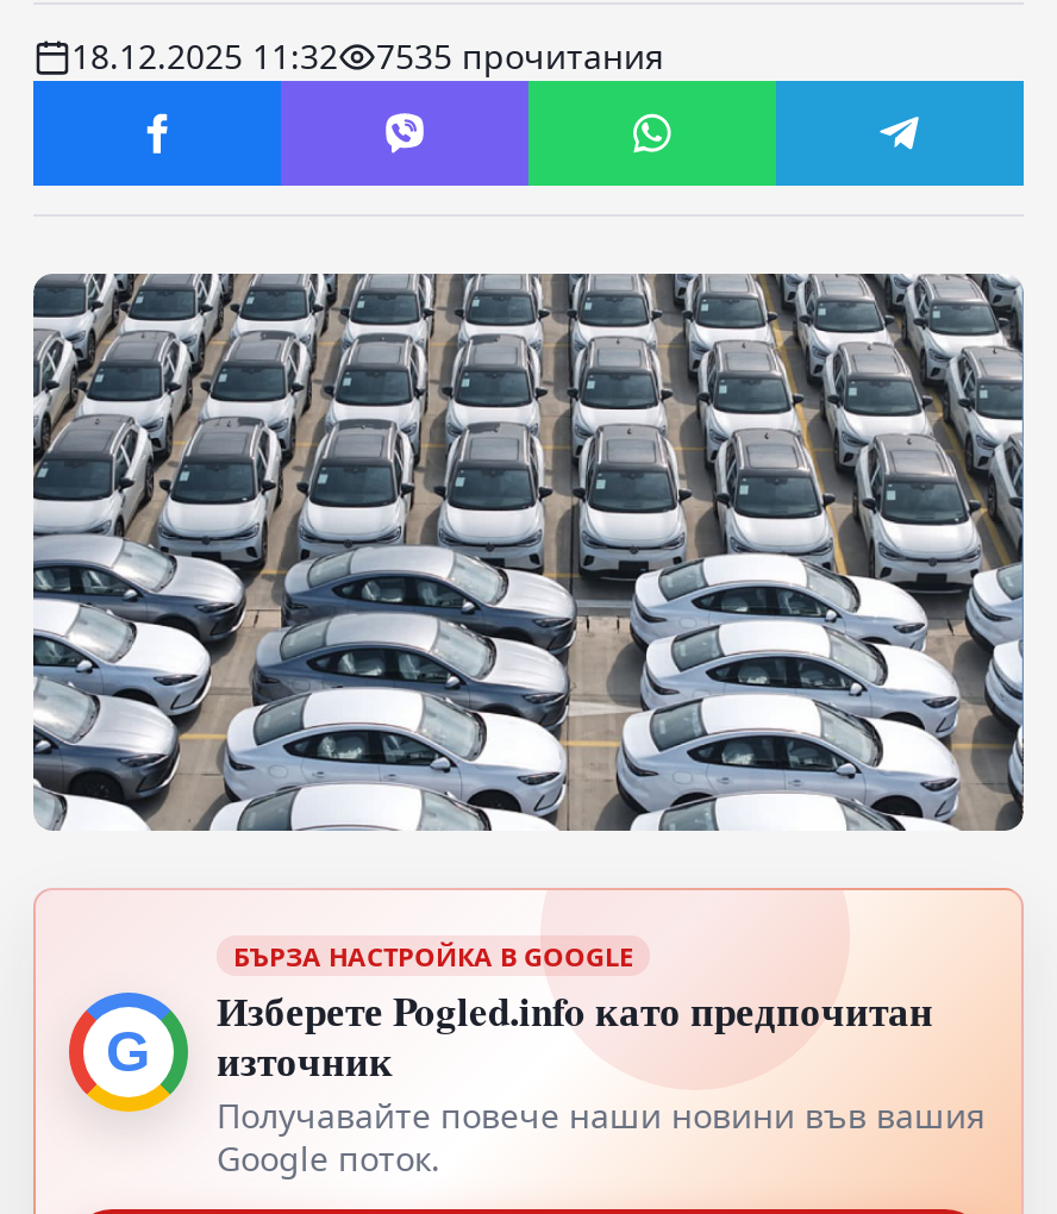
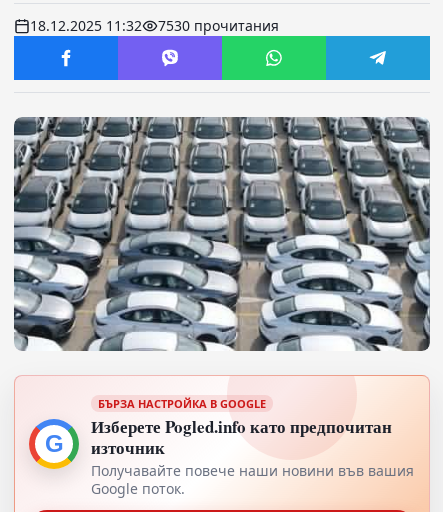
- 18.12.2025 11:32 7535 прочитания
+ 18.12.2025 11:32 7530 прочитания
